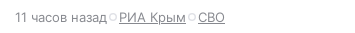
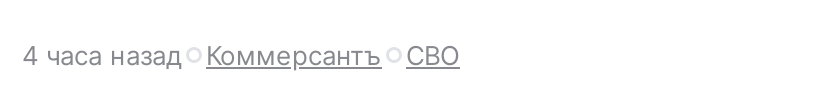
- 11 часов назад
- РИА Крым
+ 4 часа назад
+ Коммерсантъ
